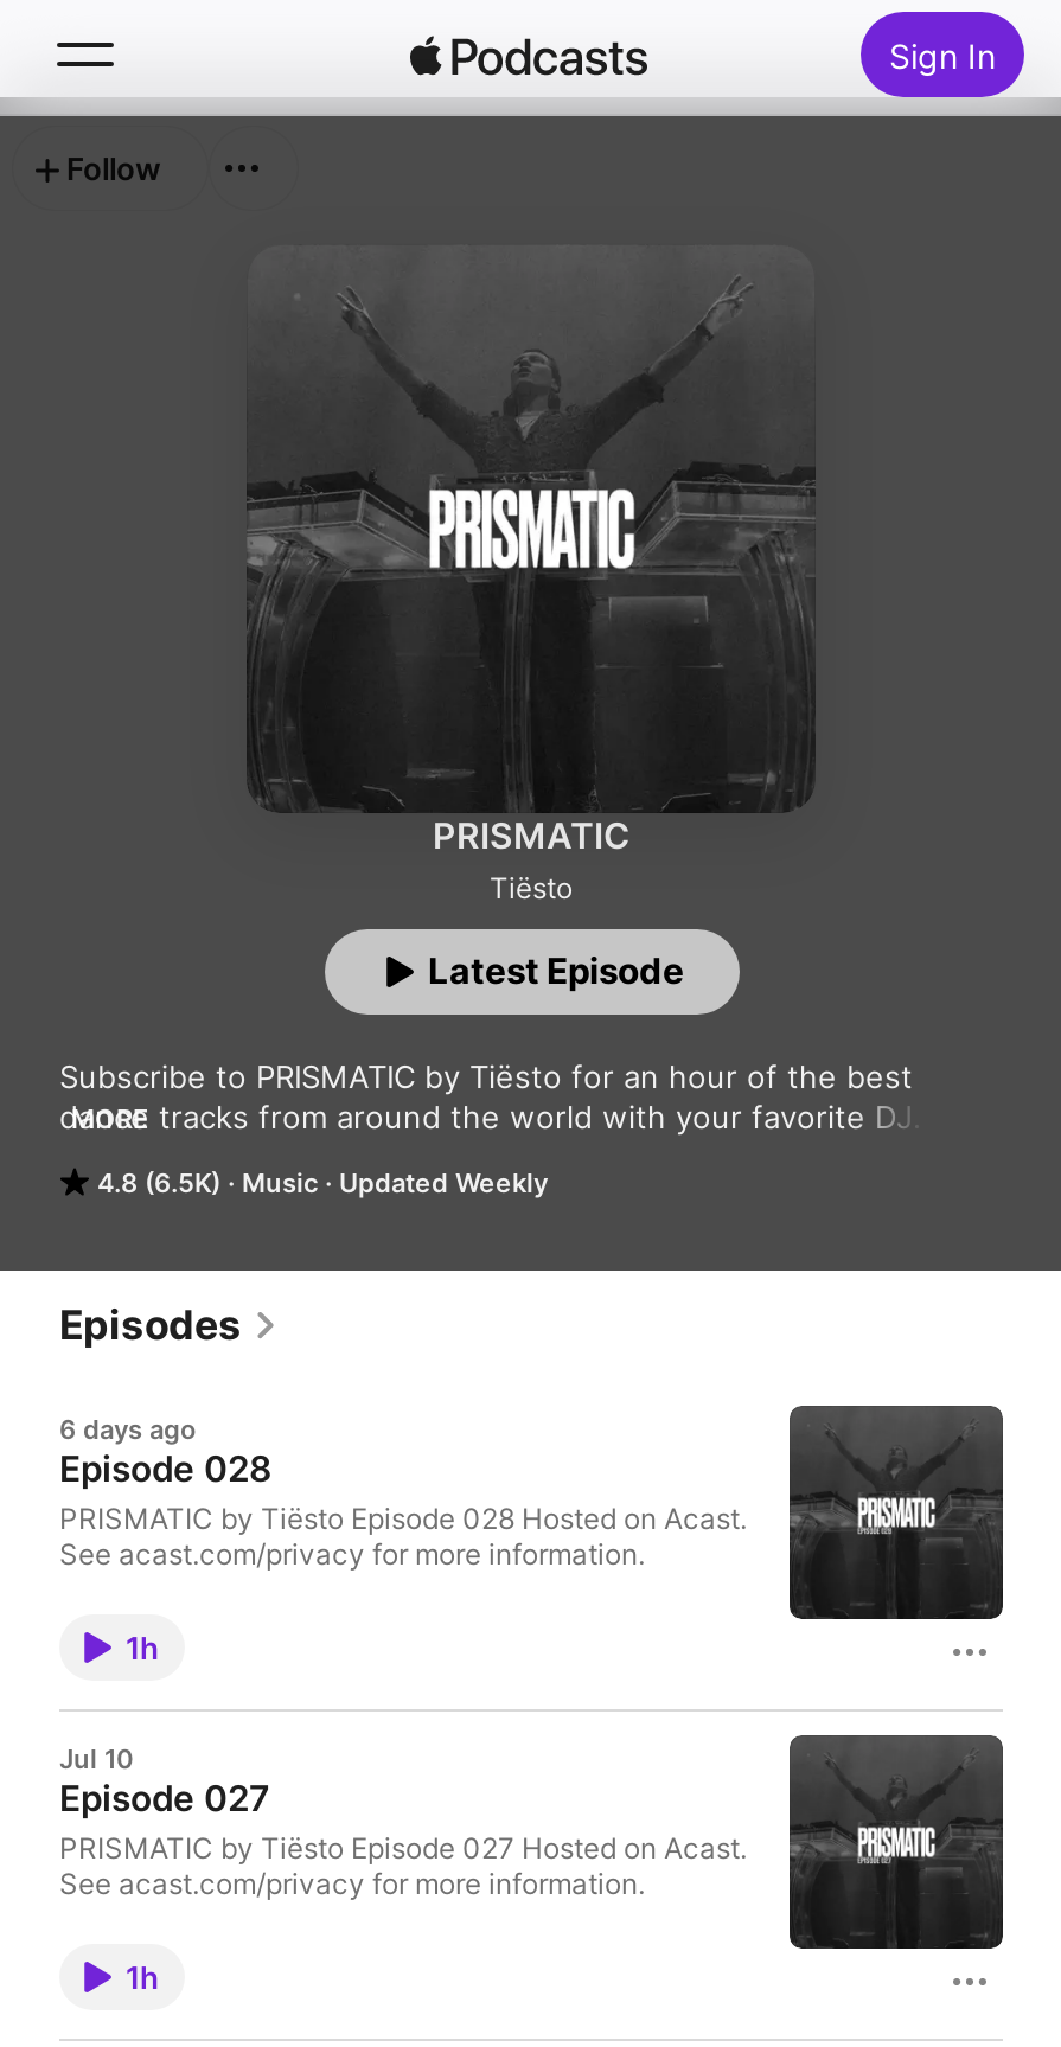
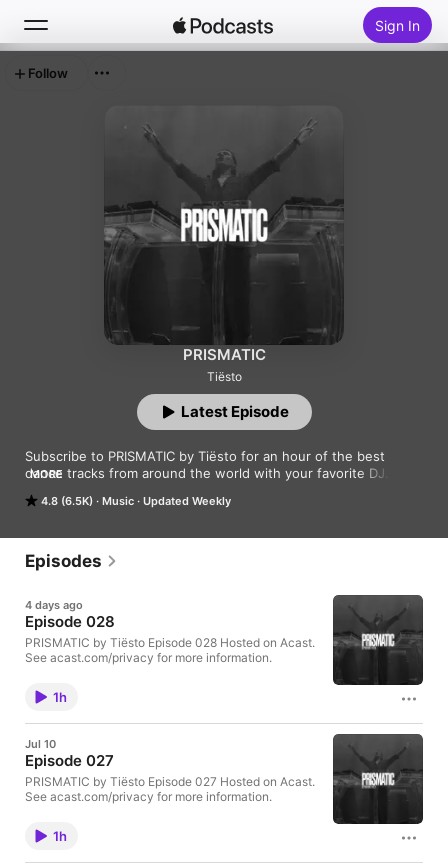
- 6 days ago
+ 4 days ago
